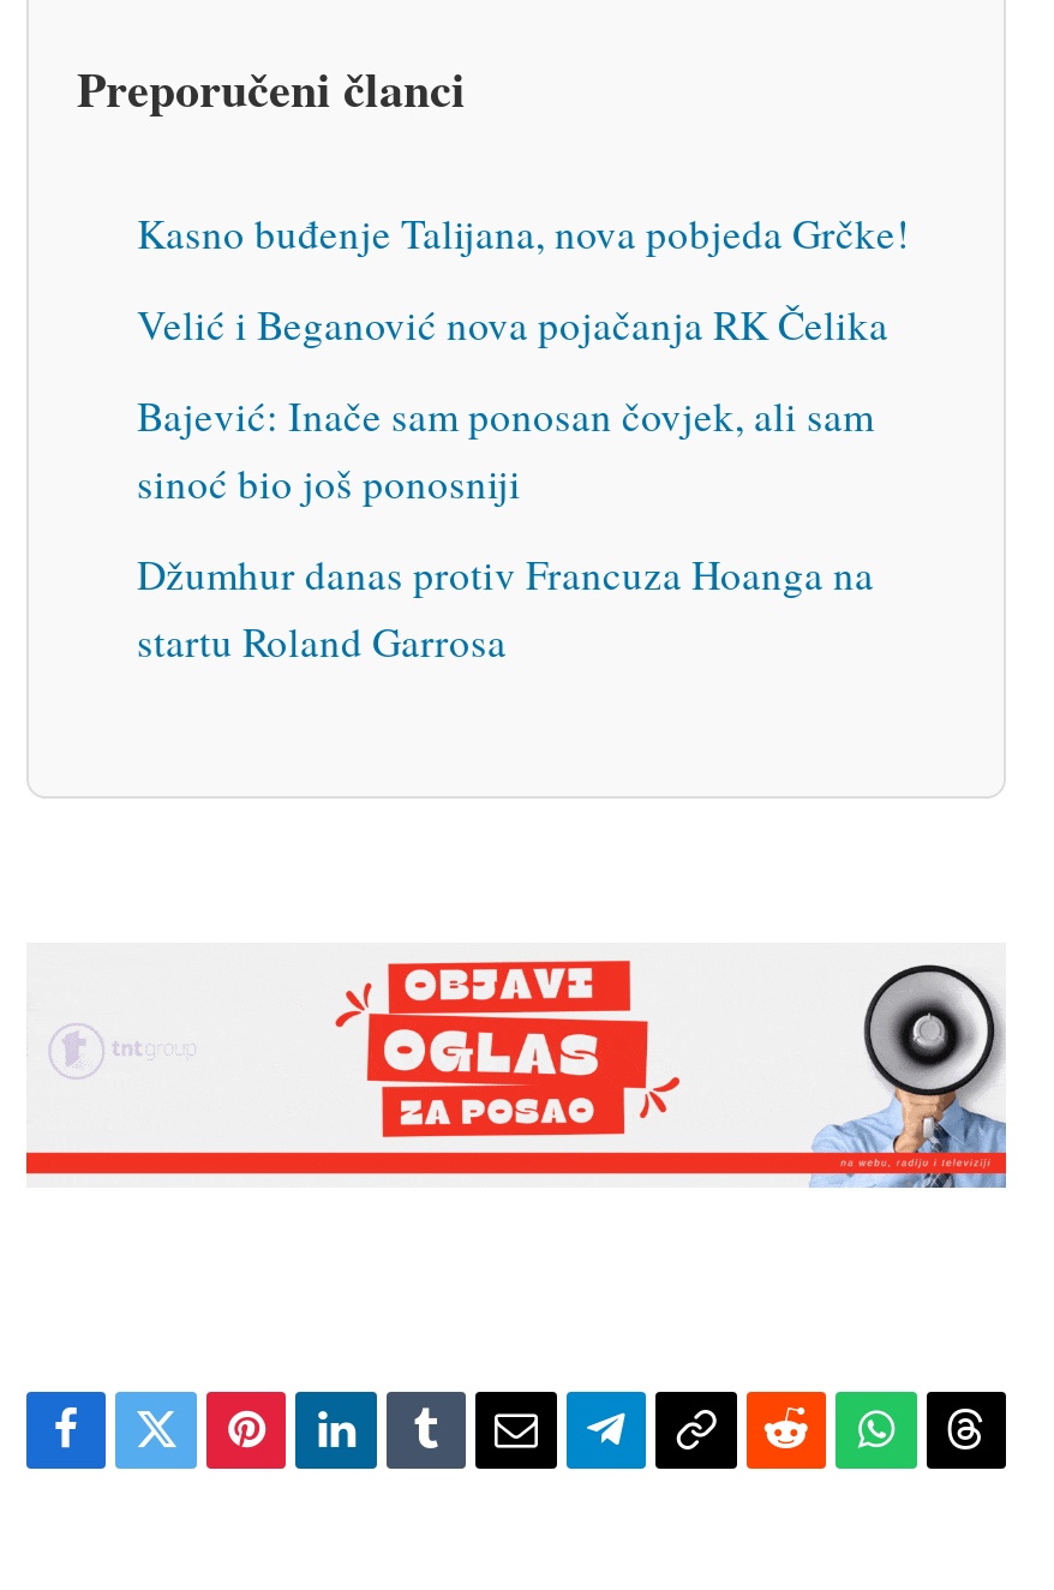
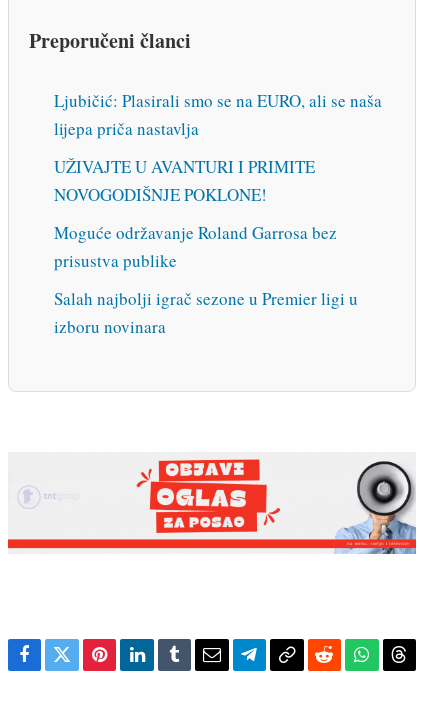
- Kasno buđenje Talijana, nova pobjeda Grčke!
+ Ljubičić: Plasirali smo se na EURO, ali se naša
+ lijepa priča nastavlja

- Velić i Beganović nova pojačanja RK Čelika
+ UŽIVAJTE U AVANTURI I PRIMITE
+ NOVOGODIŠNJE POKLONE!

- Bajević: Inače sam ponosan čovjek, ali sam
- sinoć bio još ponosniji
+ Moguće održavanje Roland Garrosa bez
+ prisustva publike

- Džumhur danas protiv Francuza Hoanga na
- startu Roland Garrosa
+ Salah najbolji igrač sezone u Premier ligi u
+ izboru novinara
